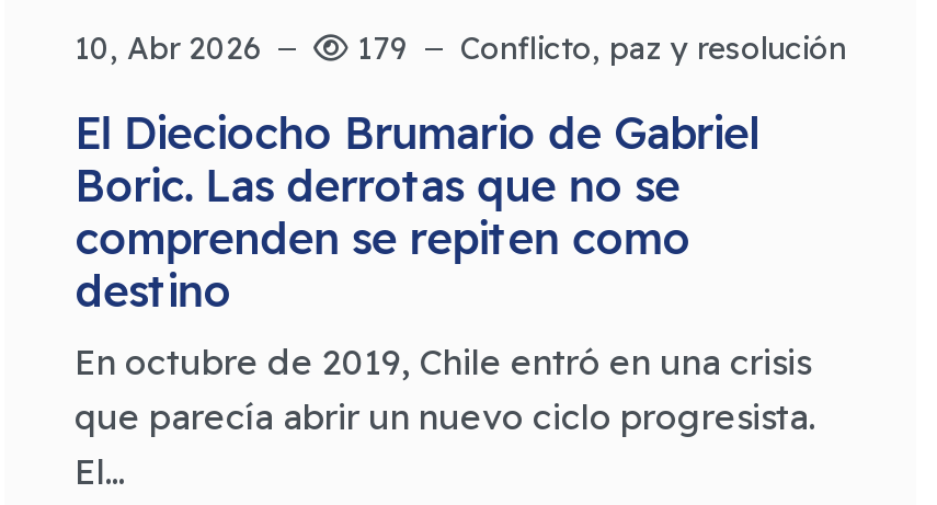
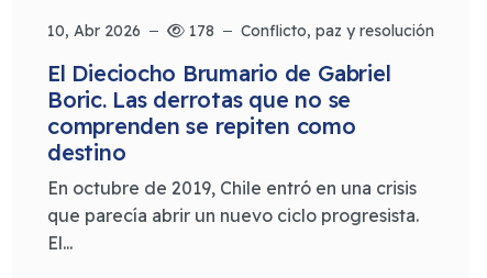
- 179 Conflicto, paz y resolución
+ 178 Conflicto, paz y resolución
